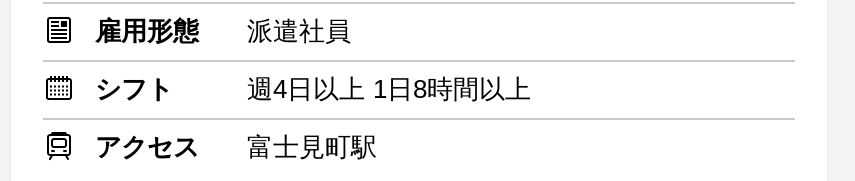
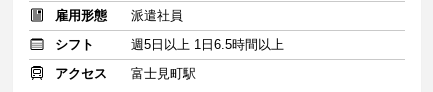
- 週4日以上 1日8時間以上
+ 週5日以上 1日6.5時間以上
